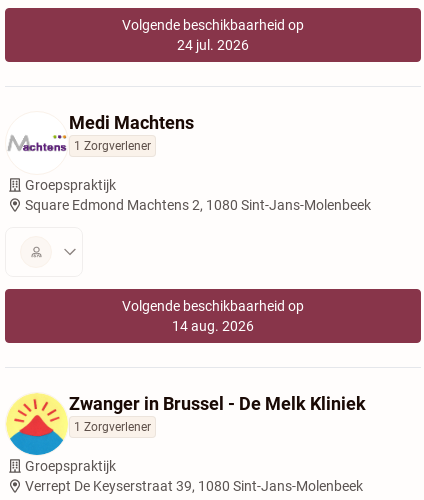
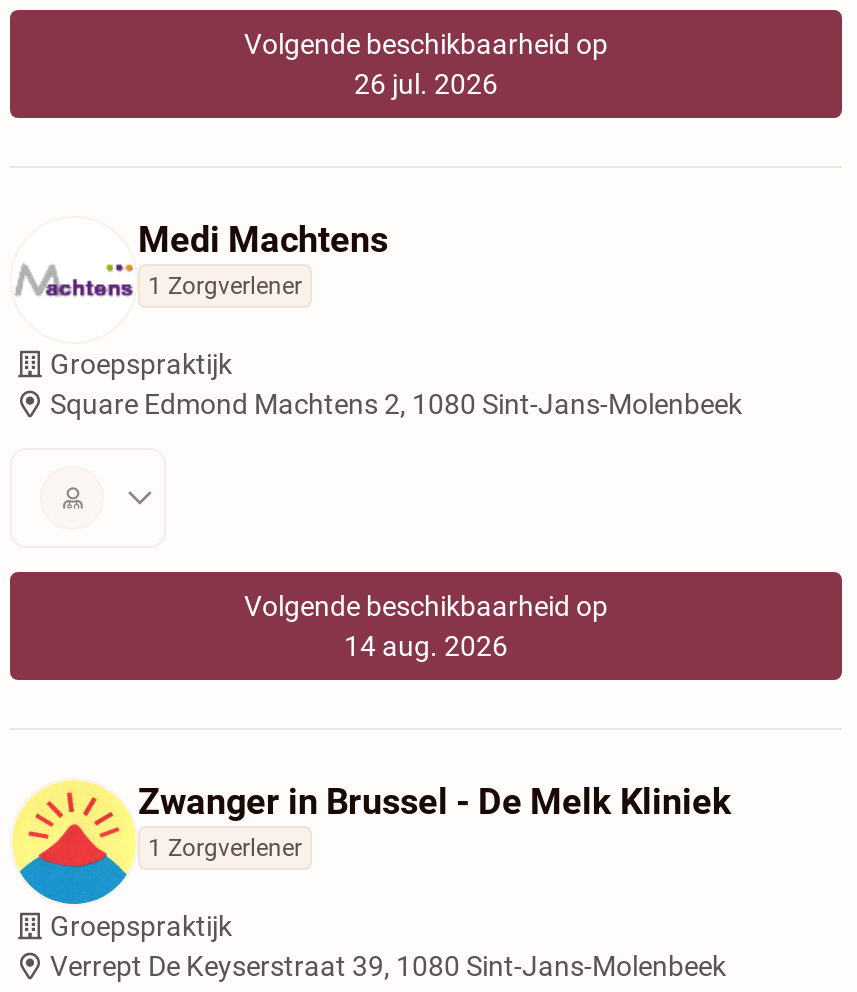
- 24 jul. 2026
+ 26 jul. 2026
